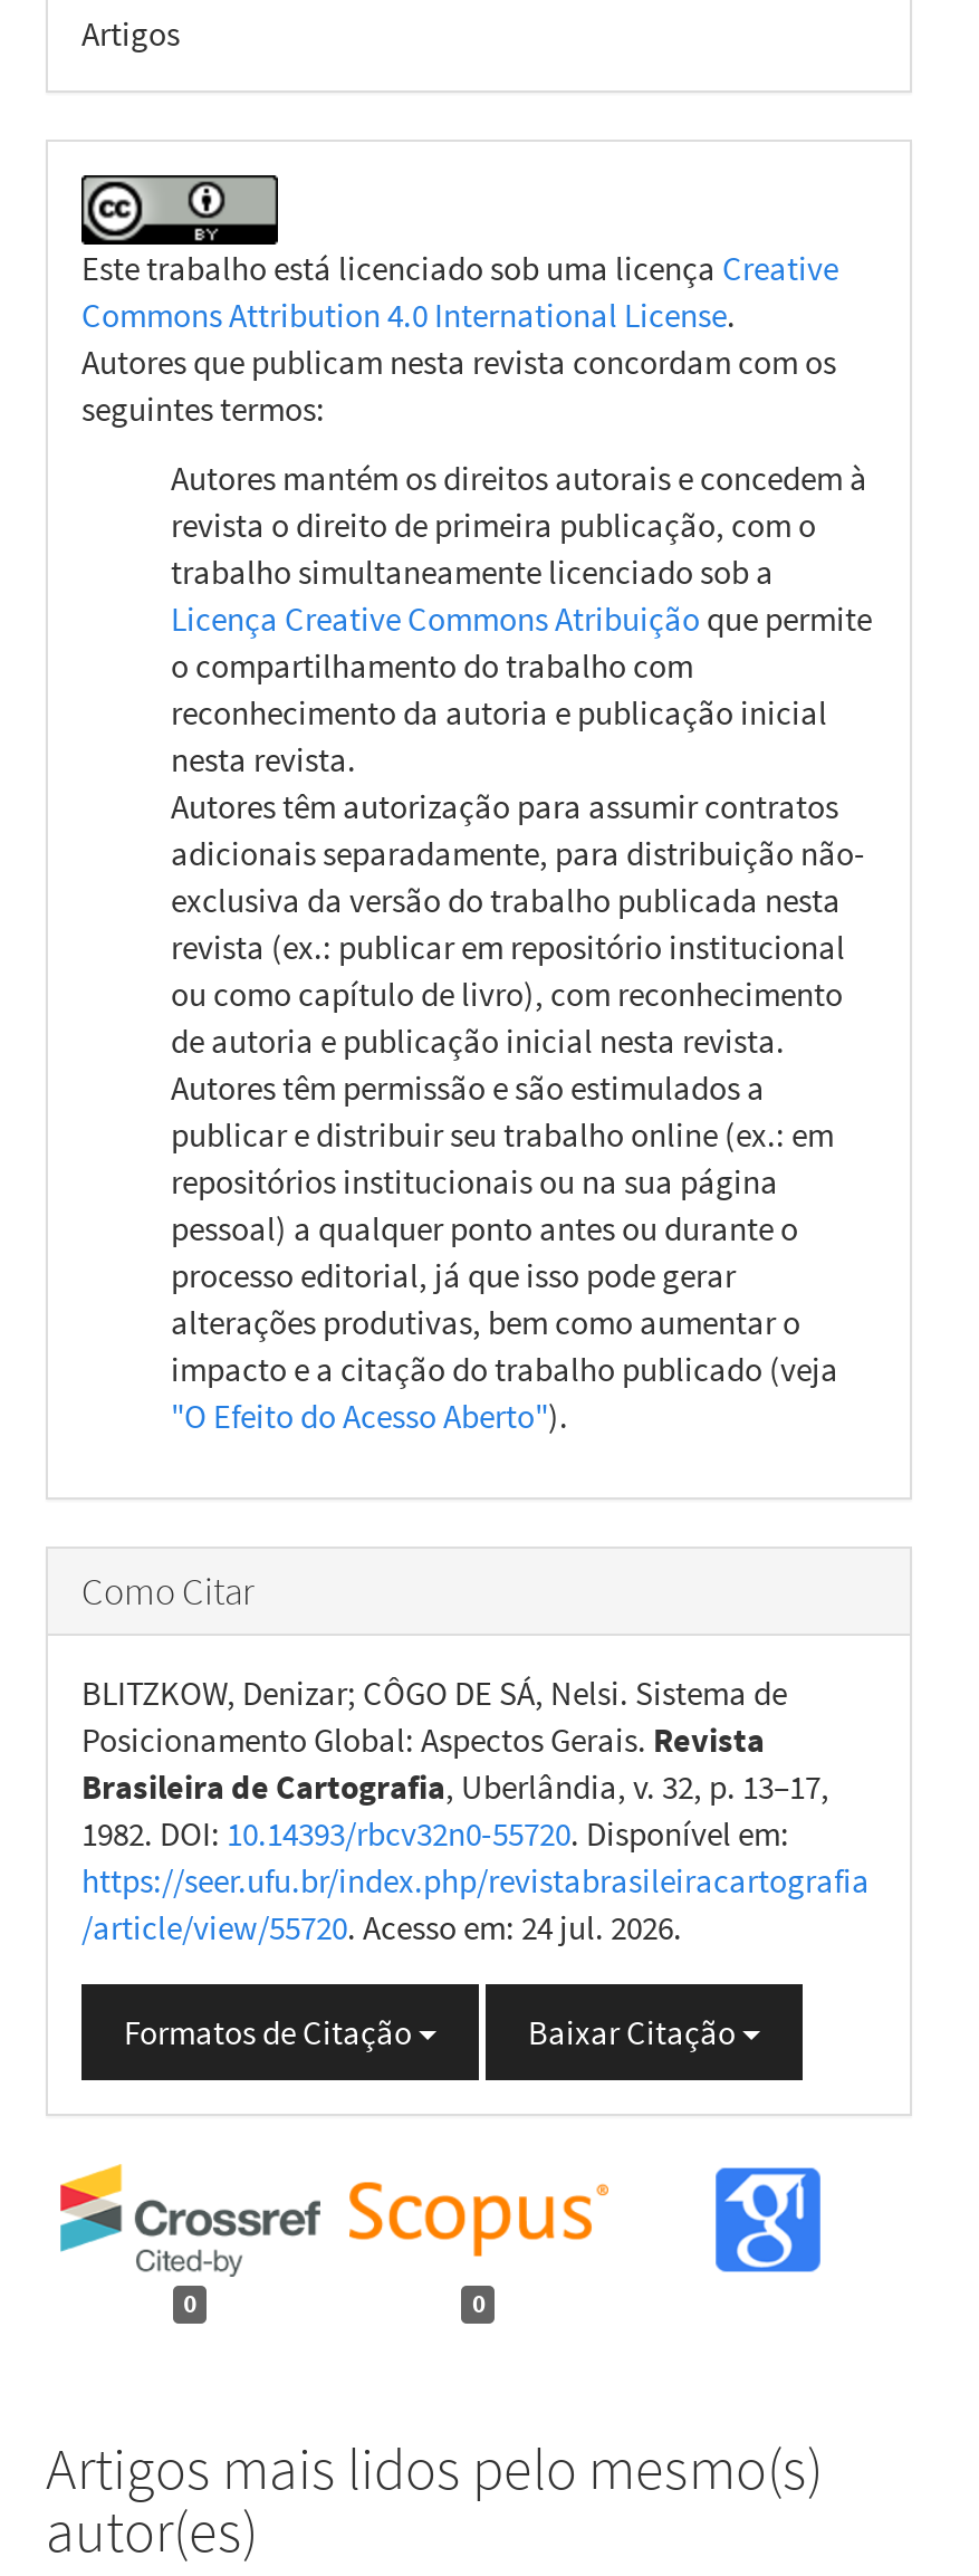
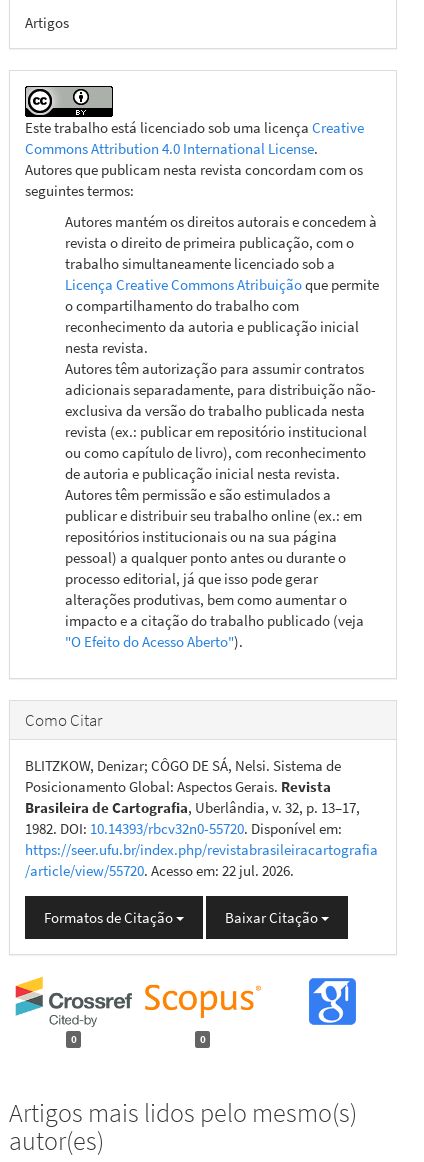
- /article/view/55720. Acesso em: 24 jul. 2026.
+ /article/view/55720. Acesso em: 22 jul. 2026.
